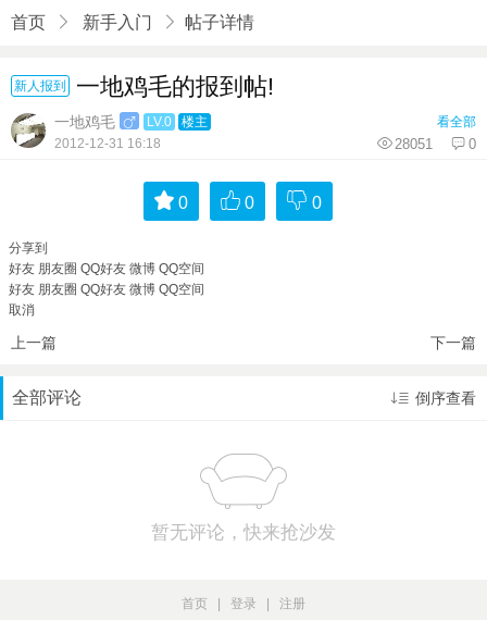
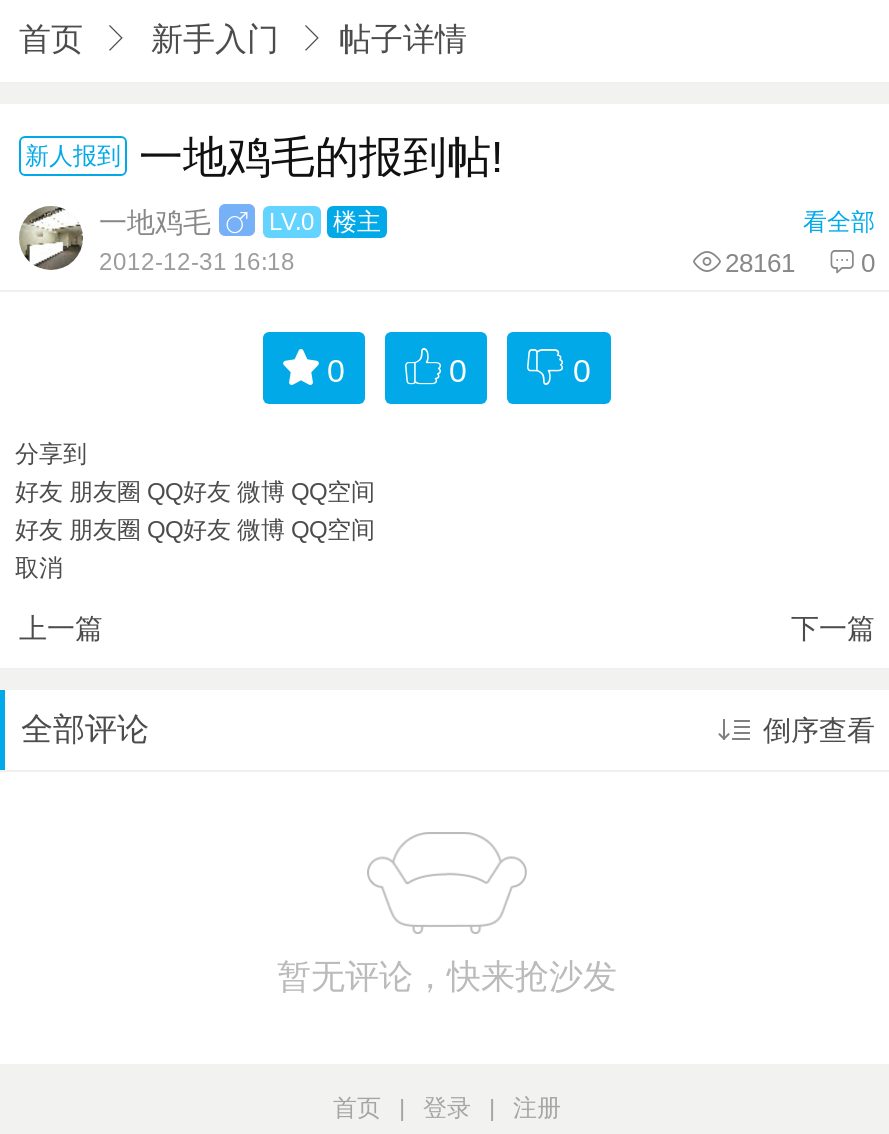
- 28051
+ 28161
